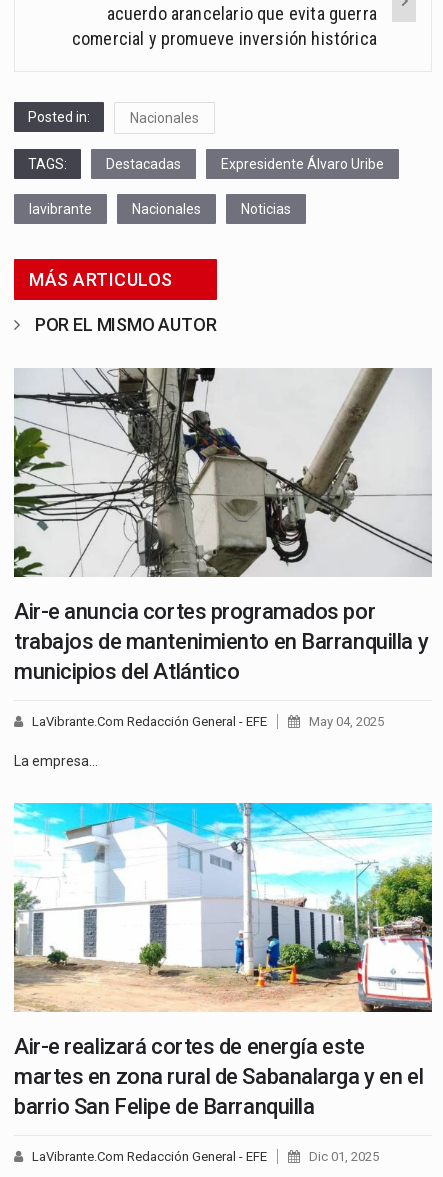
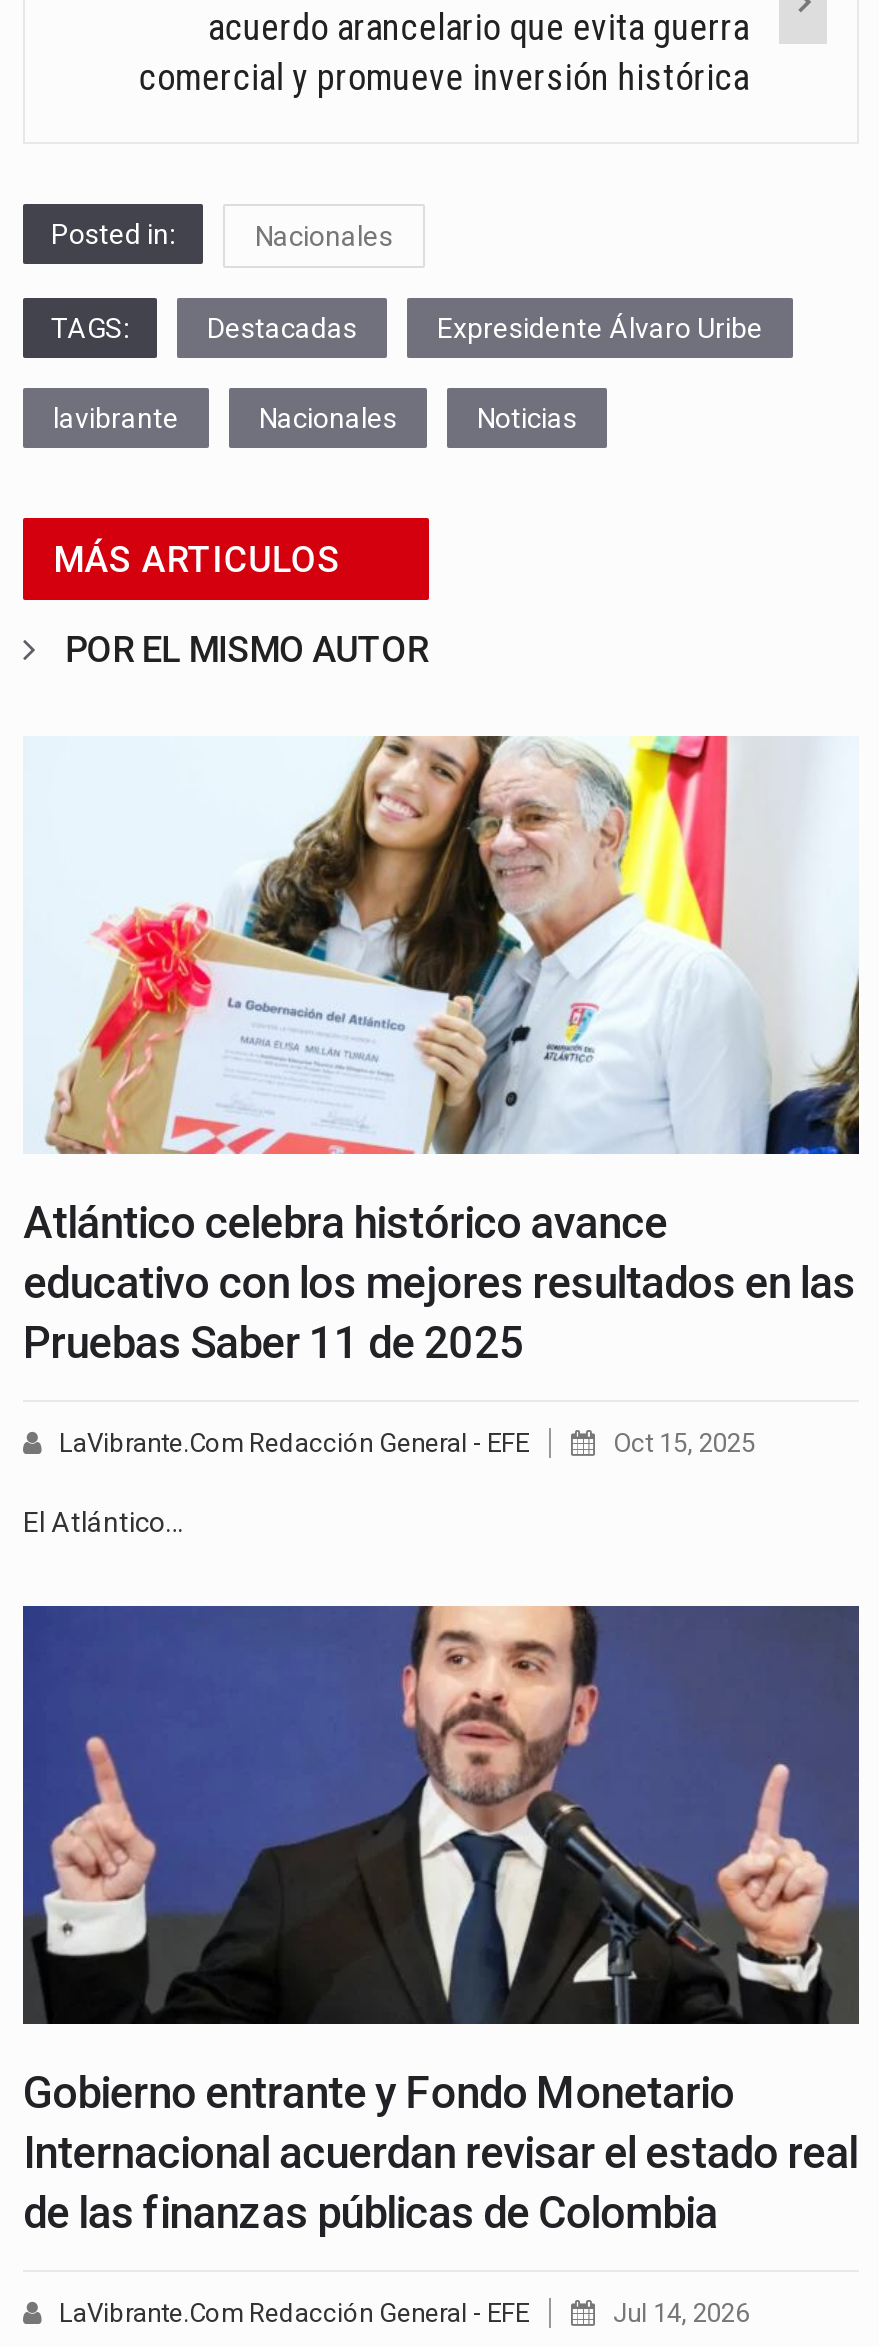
- [image]
- Air-e anuncia cortes programados por
- trabajos de mantenimiento en Barranquilla y
- municipios del Atlántico
+ [image]
+ Atlántico celebra histórico avance
+ educativo con los mejores resultados en las
+ Pruebas Saber 11 de 2025

- May 04, 2025
+ Oct 15, 2025

- La empresa…
+ El Atlántico…

- [image]
- Air-e realizará cortes de energía este
- martes en zona rural de Sabanalarga y en el
- barrio San Felipe de Barranquilla
+ [image]
+ Gobierno entrante y Fondo Monetario
+ Internacional acuerdan revisar el estado real
+ de las finanzas públicas de Colombia

- Dic 01, 2025
+ Jul 14, 2026
